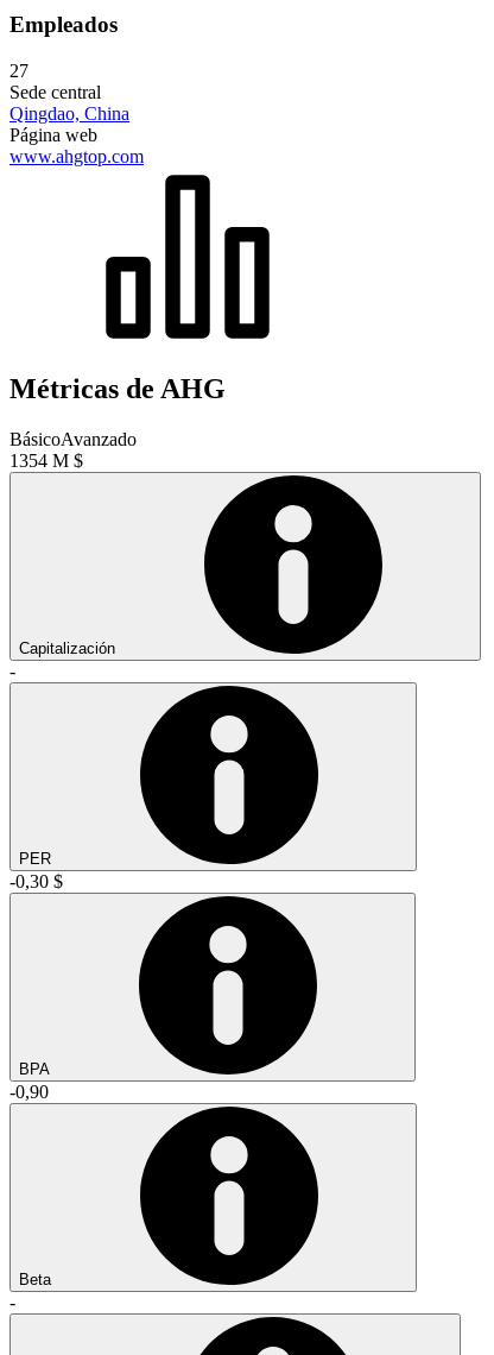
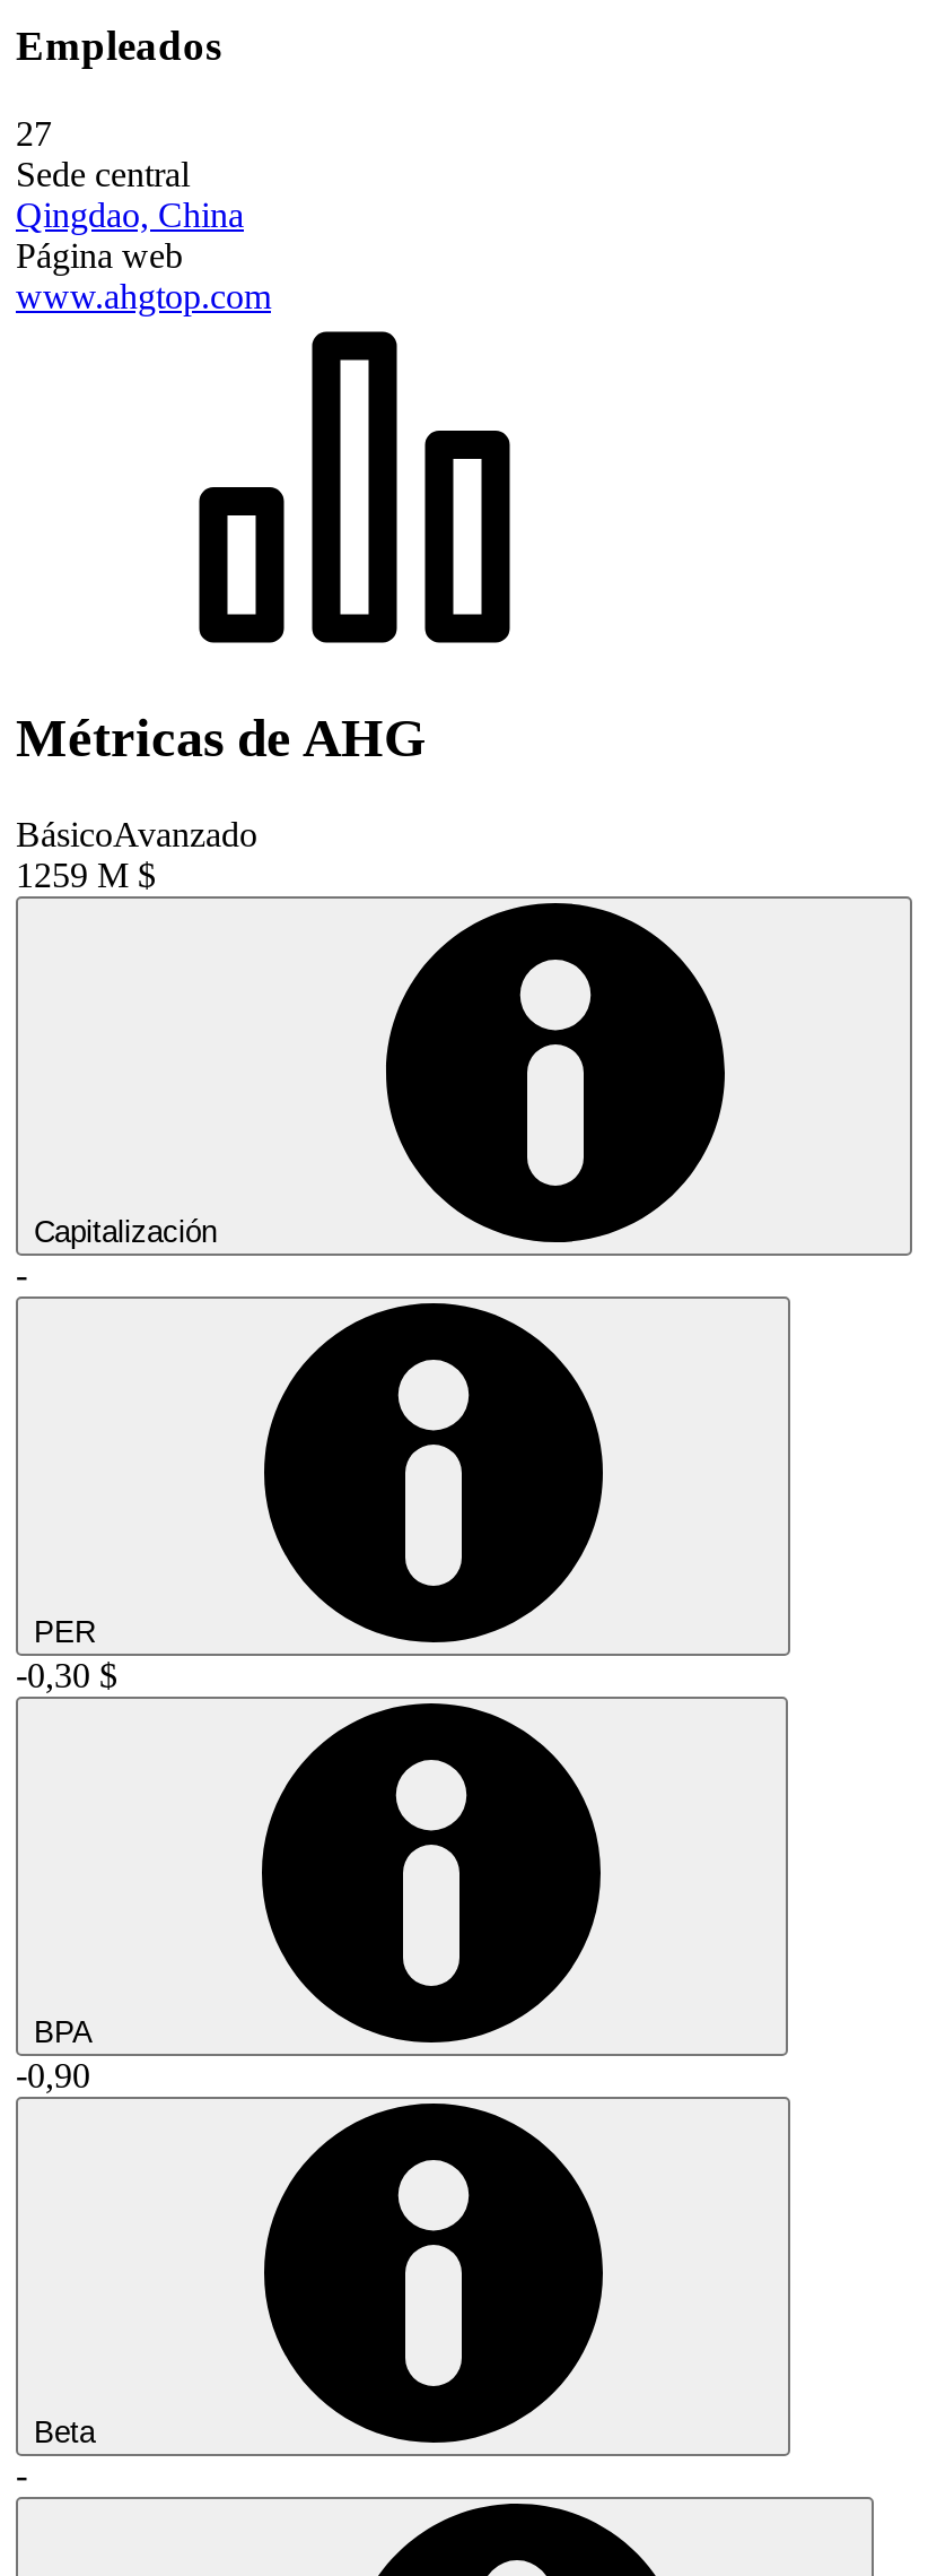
- 1354 M $
+ 1259 M $
